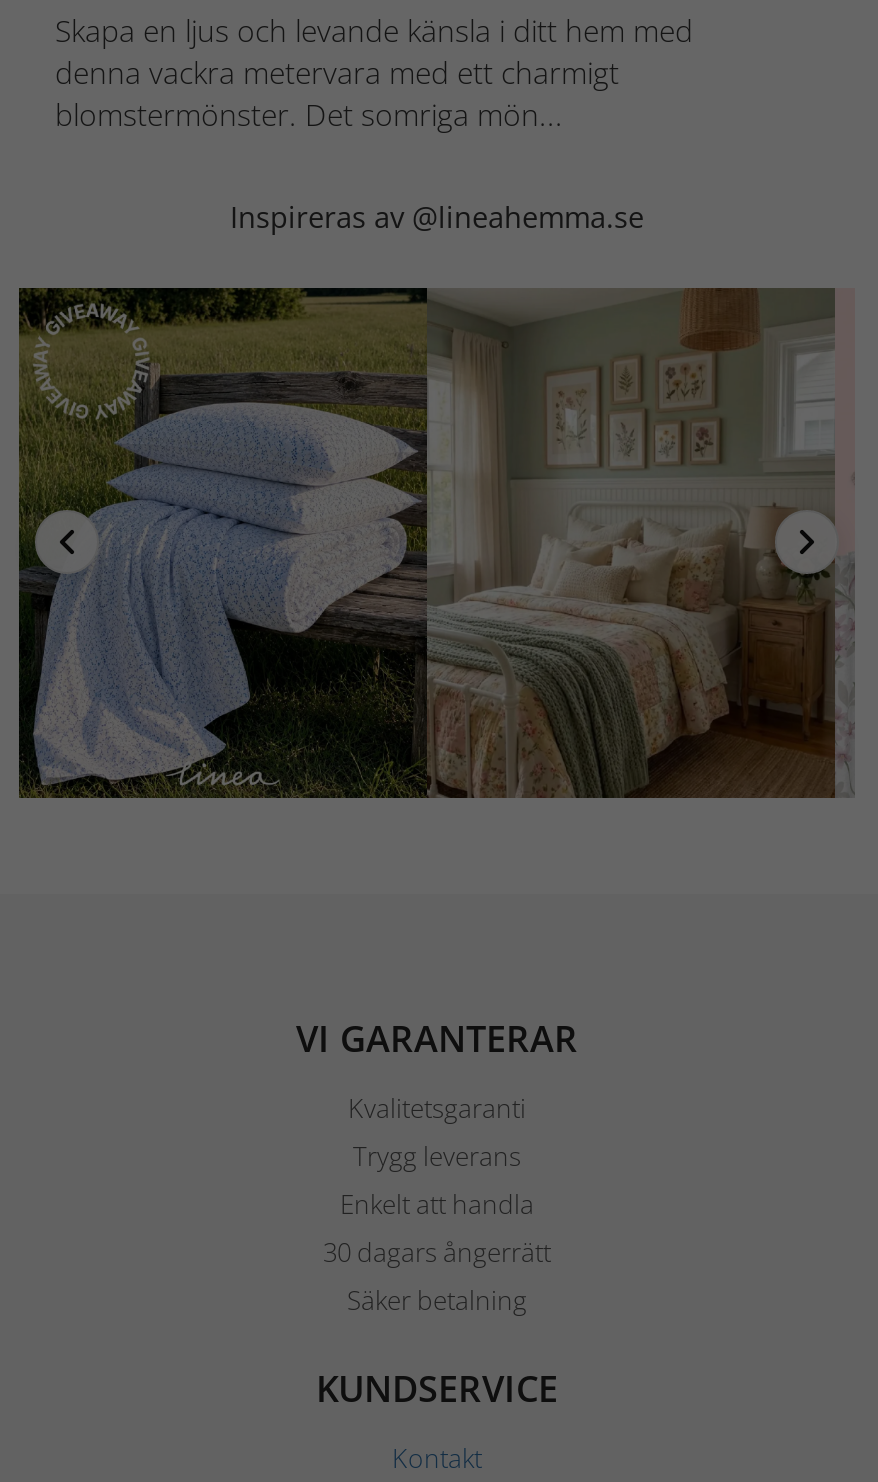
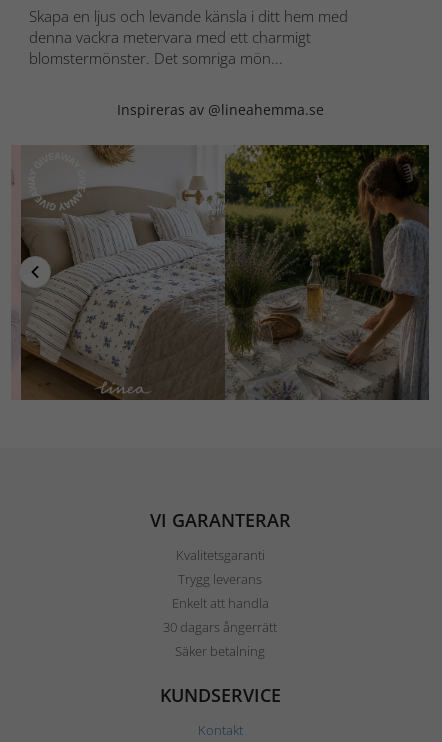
- [image]
+ [image]
